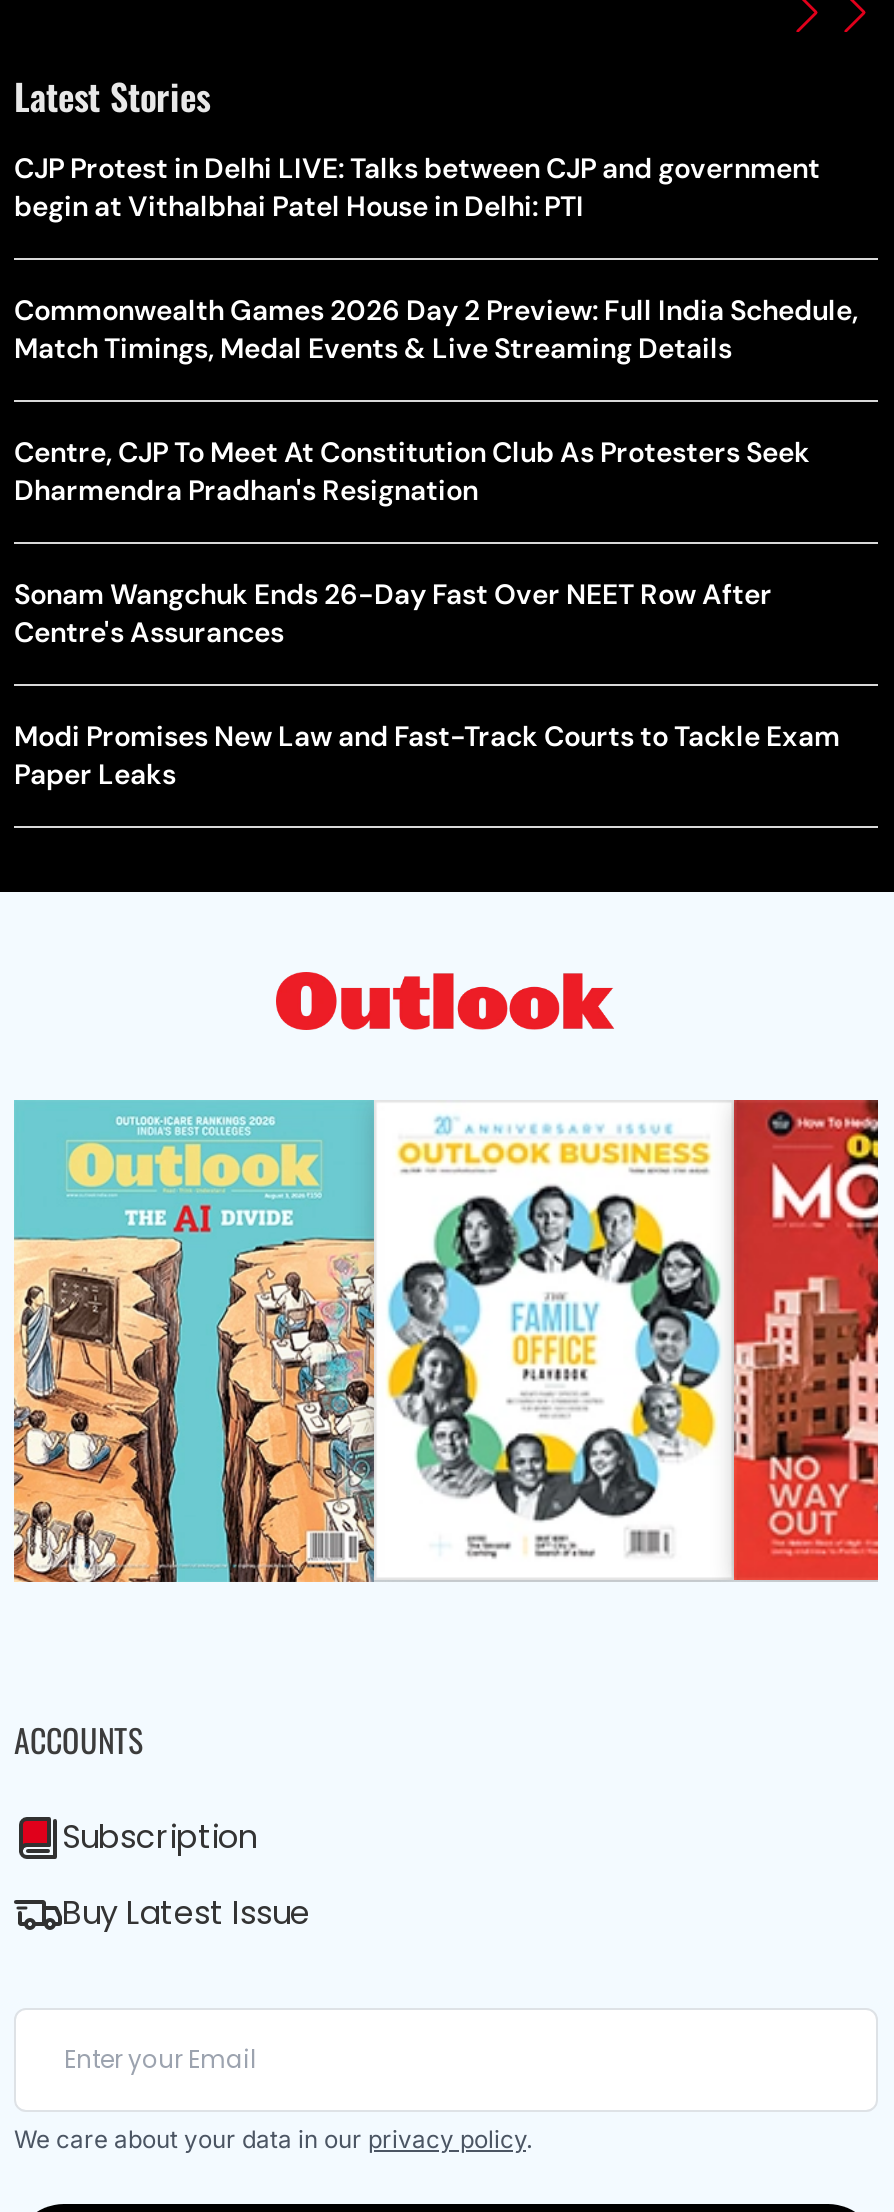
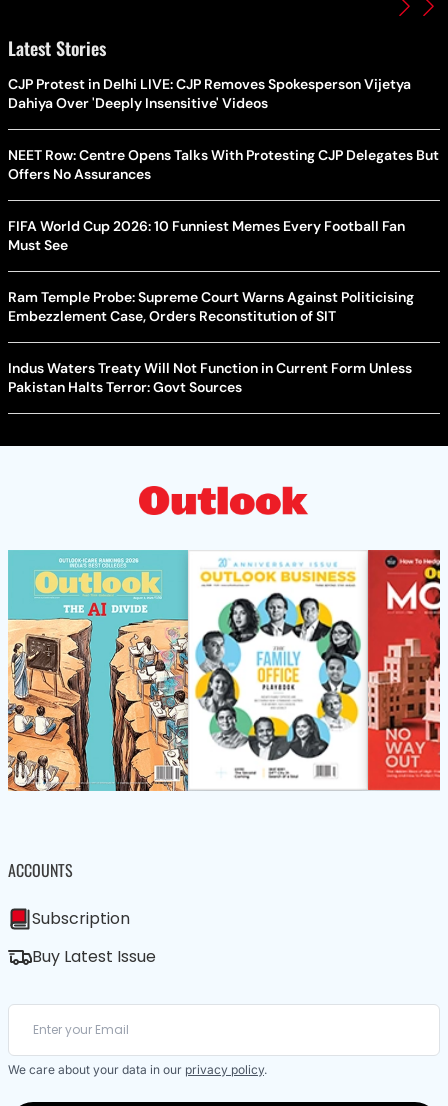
- CJP Protest in Delhi LIVE: Talks between CJP and government
- begin at Vithalbhai Patel House in Delhi: PTI
+ CJP Protest in Delhi LIVE: CJP Removes Spokesperson Vijetya
+ Dahiya Over 'Deeply Insensitive' Videos

- Commonwealth Games 2026 Day 2 Preview: Full India Schedule,
- Match Timings, Medal Events & Live Streaming Details
+ NEET Row: Centre Opens Talks With Protesting CJP Delegates But
+ Offers No Assurances

- Centre, CJP To Meet At Constitution Club As Protesters Seek
- Dharmendra Pradhan's Resignation
+ FIFA World Cup 2026: 10 Funniest Memes Every Football Fan
+ Must See

- Sonam Wangchuk Ends 26-Day Fast Over NEET Row After
- Centre's Assurances
+ Ram Temple Probe: Supreme Court Warns Against Politicising
+ Embezzlement Case, Orders Reconstitution of SIT

- Modi Promises New Law and Fast-Track Courts to Tackle Exam
- Paper Leaks
+ Indus Waters Treaty Will Not Function in Current Form Unless
+ Pakistan Halts Terror: Govt Sources
